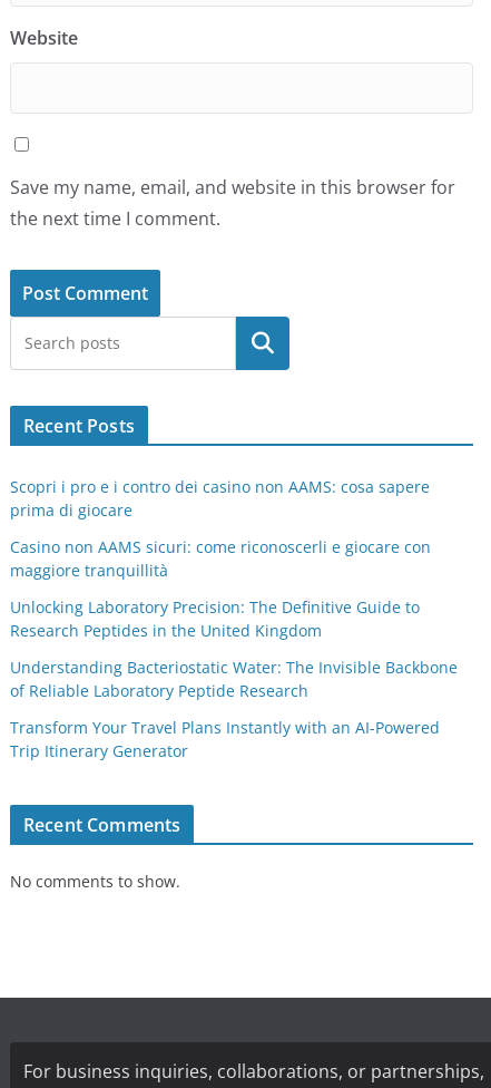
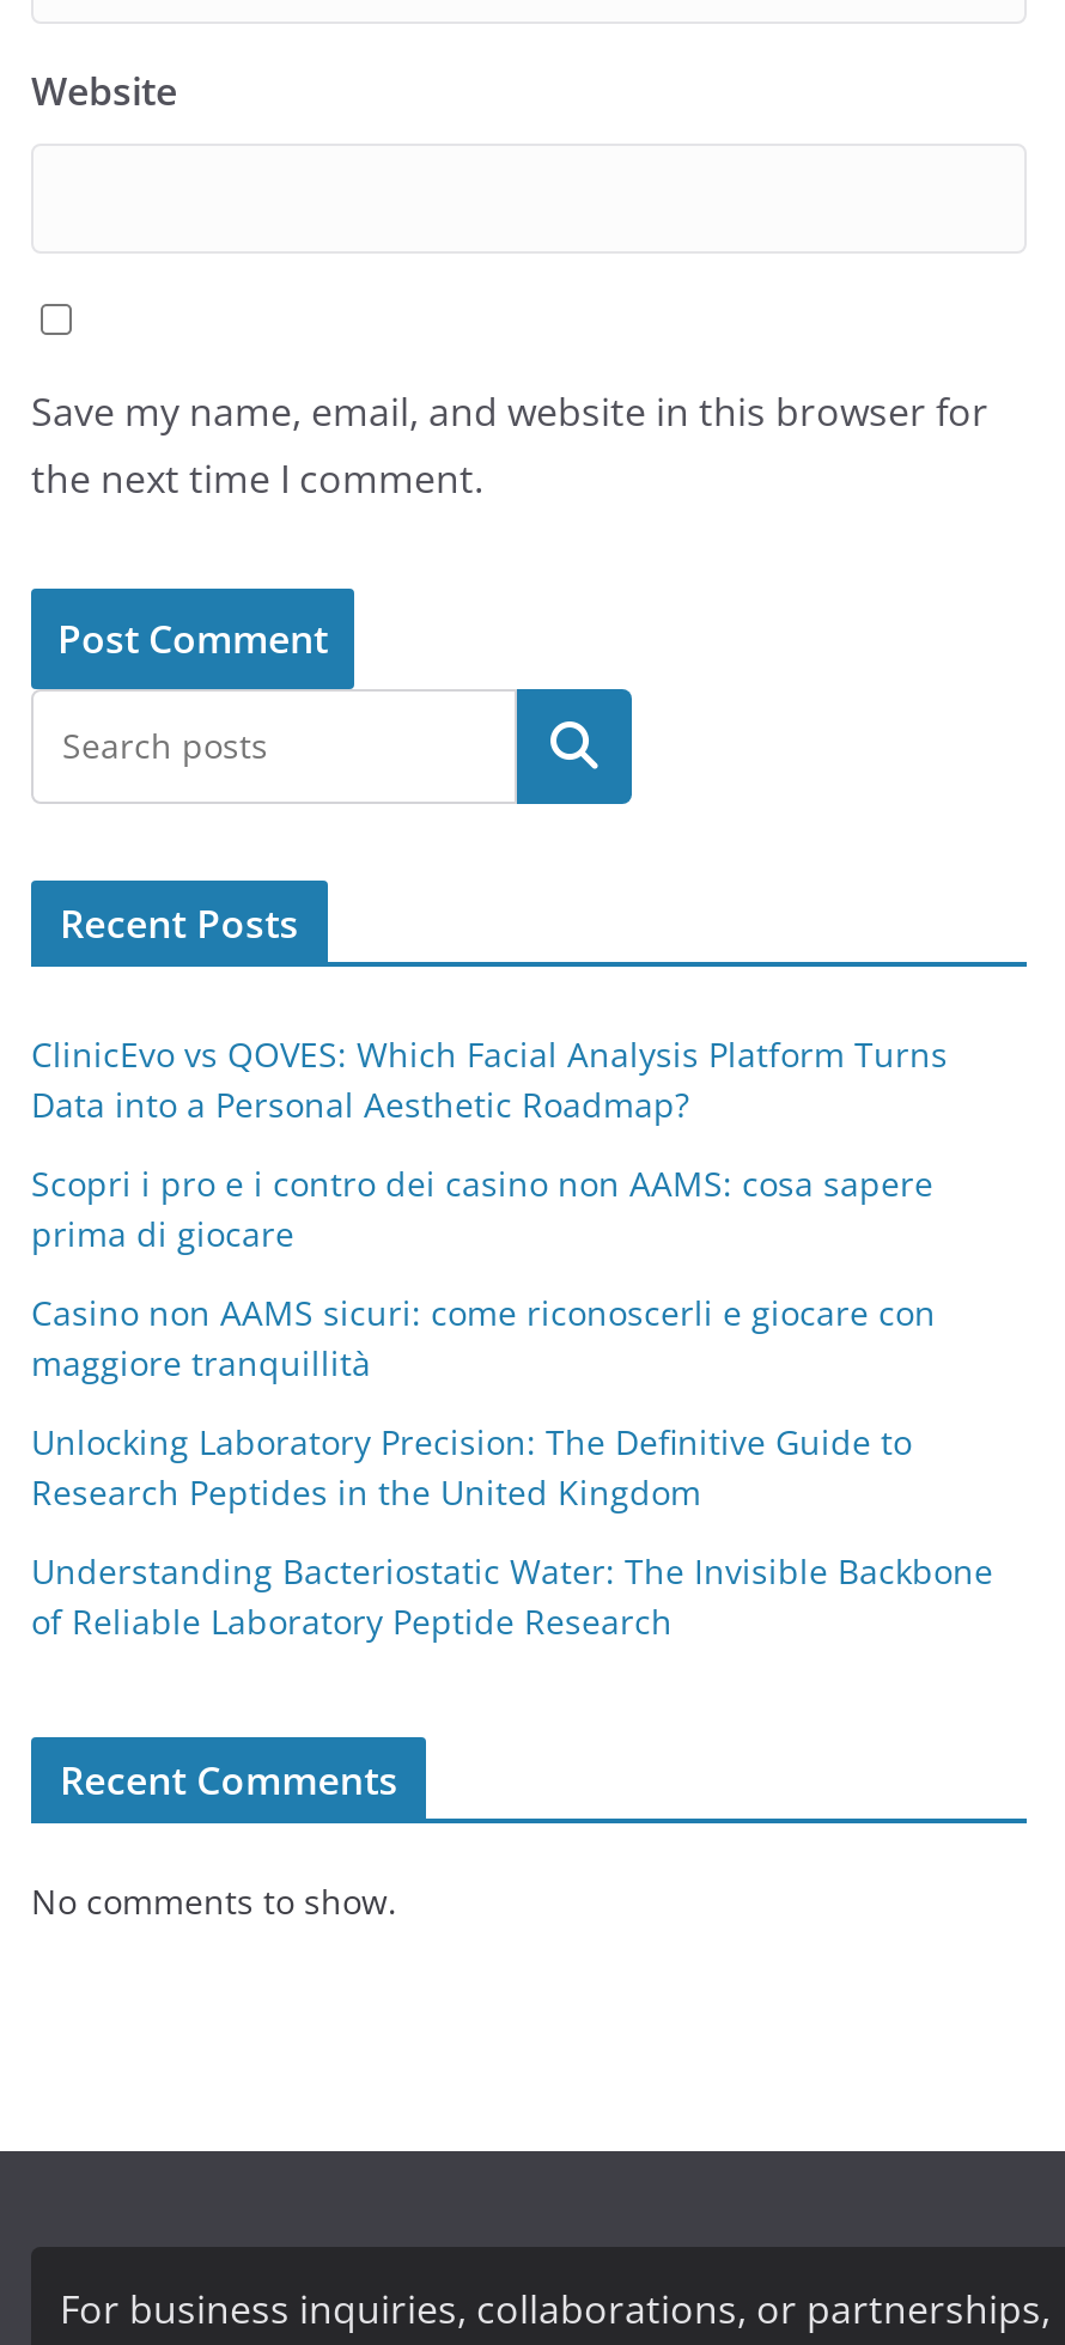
+ ClinicEvo vs QOVES: Which Facial Analysis Platform Turns
+ Data into a Personal Aesthetic Roadmap?

moved down: Scopri i pro e i contro dei casino non AAMS: cosa sapere | prima di giocare | Casino non AAMS sicuri: come riconoscerli e giocare con | maggiore tranquillità | Unlocking Laboratory Precision: The Definitive Guide to | Research Peptides in the United Kingdom | Understanding Bacteriostatic Water: The Invisible Backbone | of Reliable Laboratory Peptide Research

- Transform Your Travel Plans Instantly with an AI-Powered
- Trip Itinerary Generator
